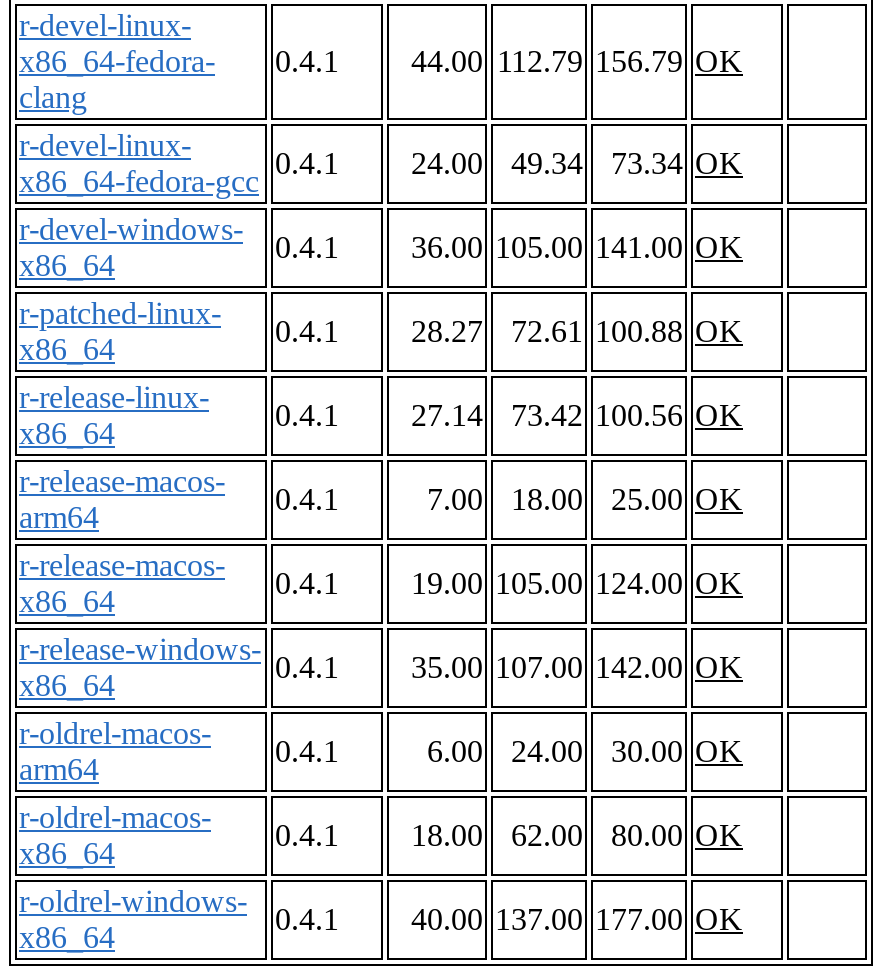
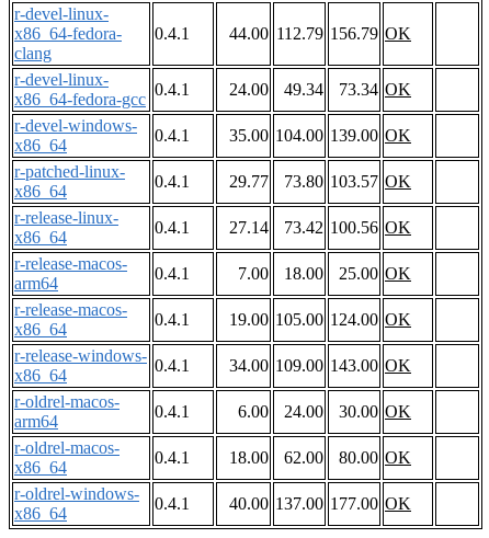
- 36.00 105.00 141.00 OK
+ 35.00 104.00 139.00 OK

- 28.27
+ 29.77

- 72.61 100.88 OK
+ 73.80 103.57 OK

- 35.00 107.00 142.00 OK
+ 34.00 109.00 143.00 OK
